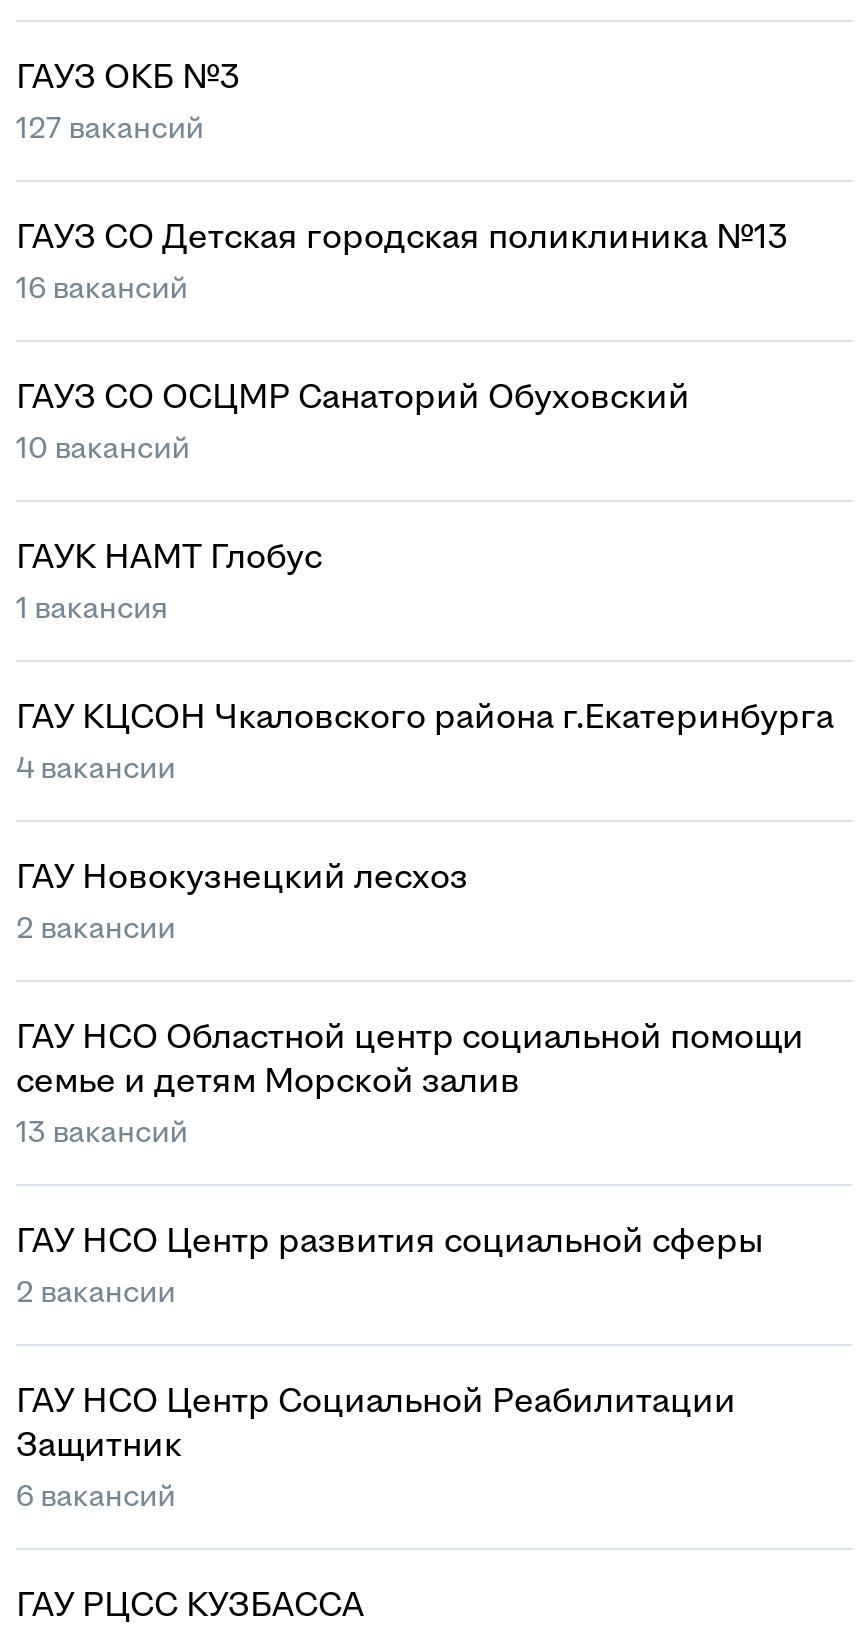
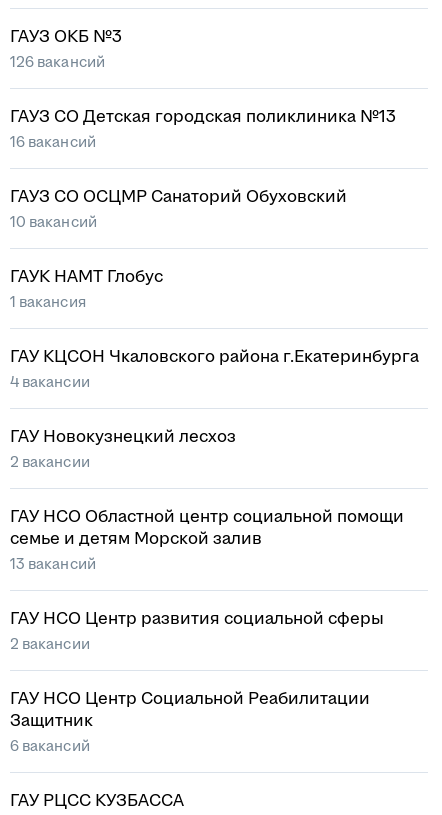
- 127 вакансий
+ 126 вакансий
